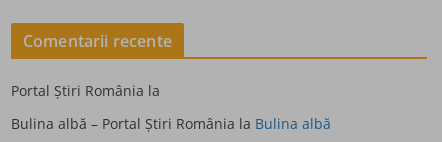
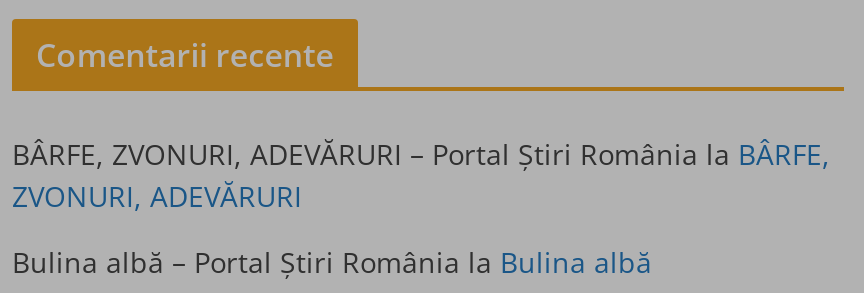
- Portal Știri România la
+ BÂRFE, ZVONURI, ADEVĂRURI – Portal Știri România la BÂRFE,
+ ZVONURI, ADEVĂRURI
